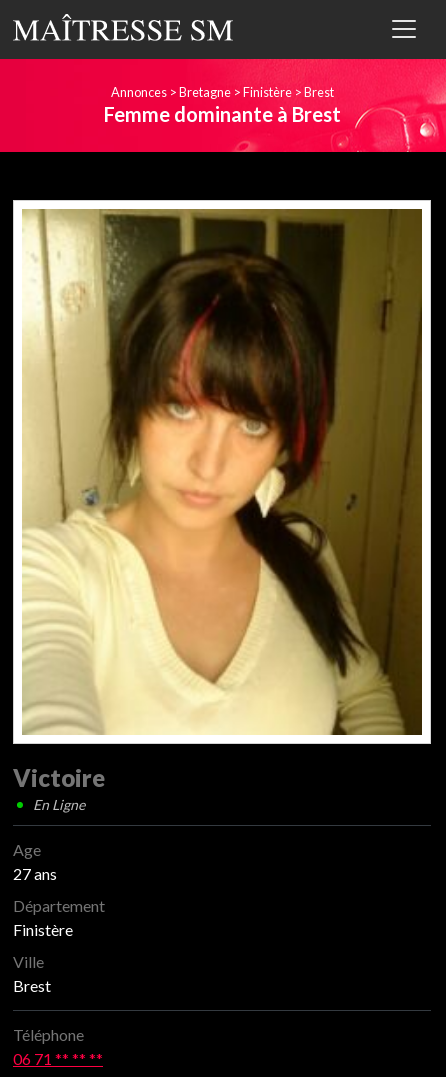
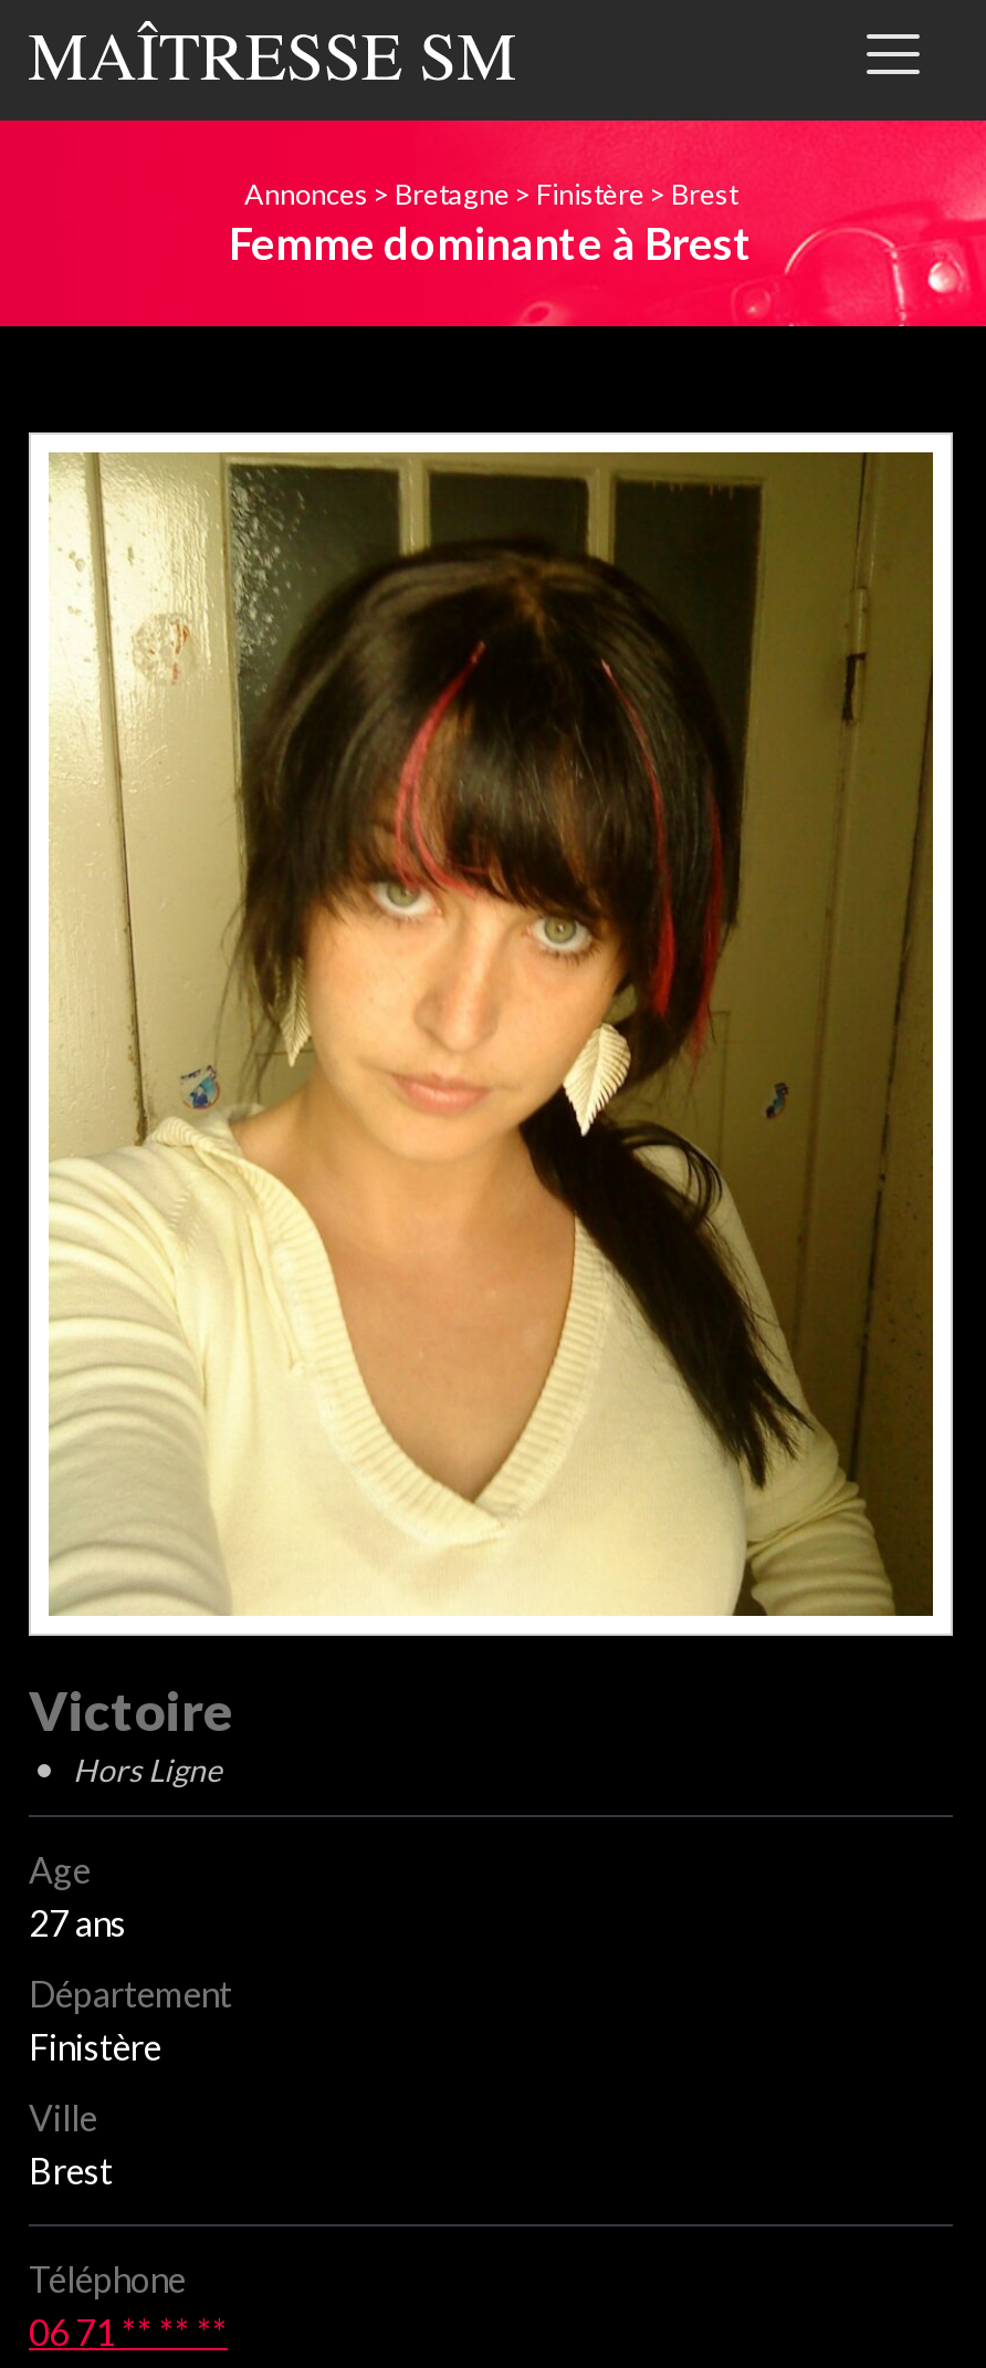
- En Ligne
+ Hors Ligne
